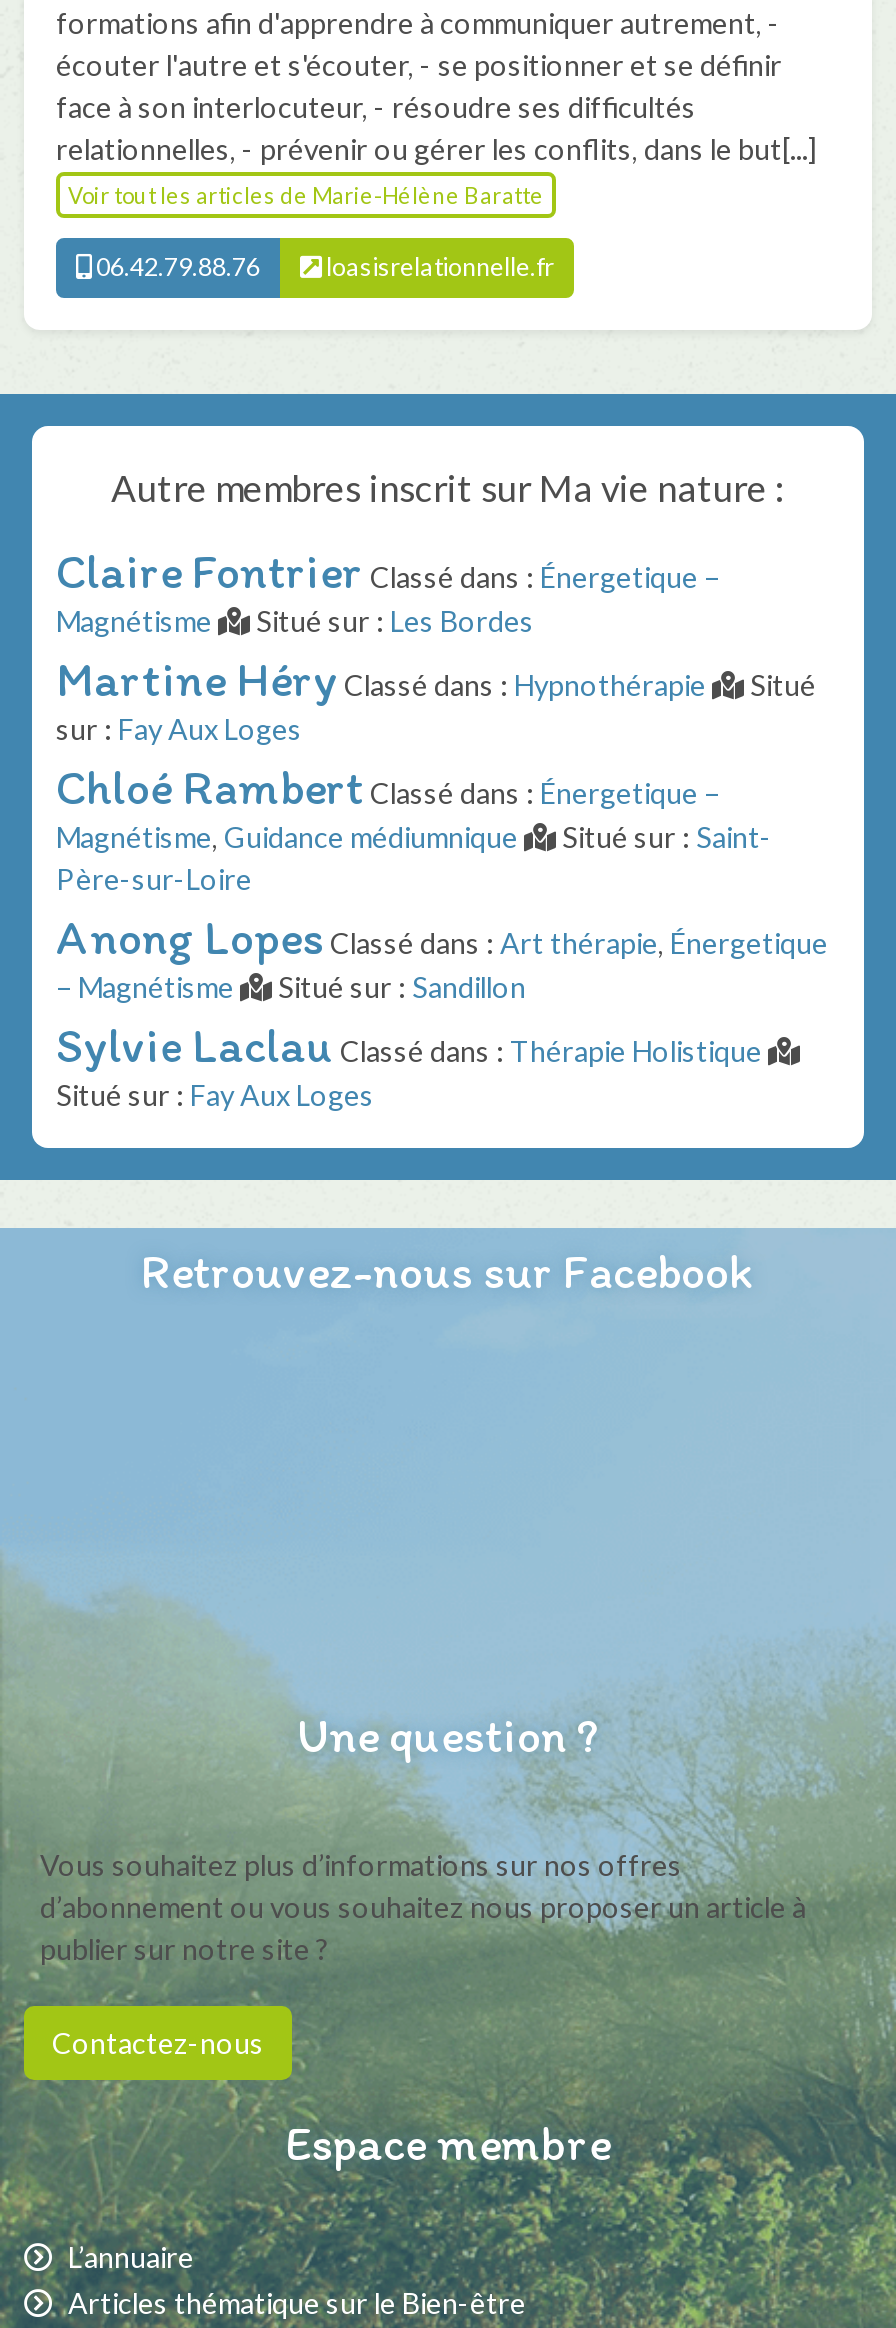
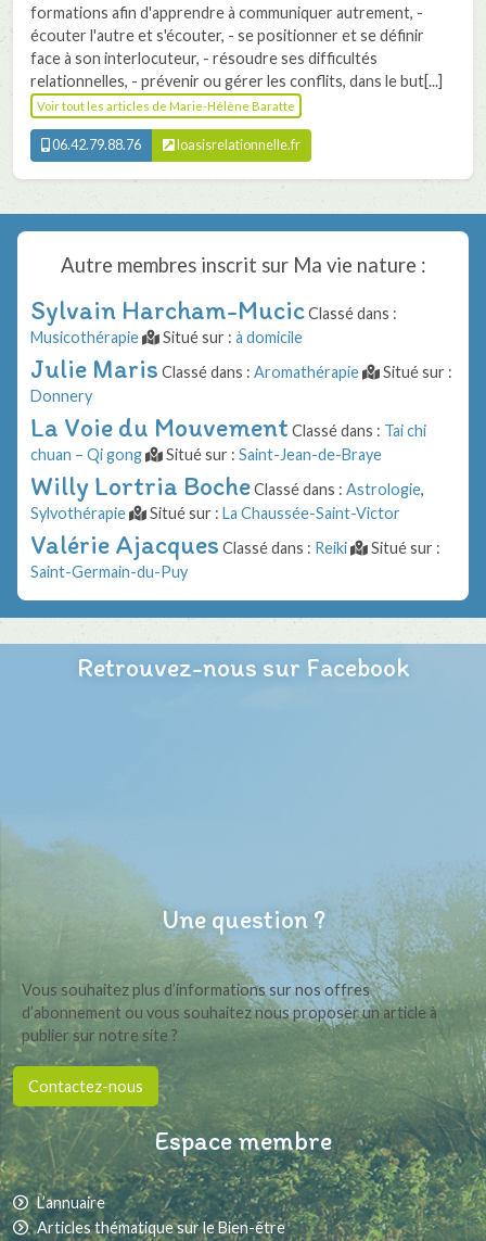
- Claire Fontrier Classé dans : Énergetique –
- Magnétisme
- Situé sur : Les Bordes
- Martine HéryClassé dans : Hypnothérapie
- Situé
- sur : Fay Aux Loges
- Chloé RambertClassé dans : Énergetique –
- Magnétisme, Guidance médiumnique
- Situé sur : Saint-
- Père-sur-Loire
- Anong LopesClassé dans : Art thérapie, Énergetique
- – Magnétisme
- Situé sur : Sandillon
- Sylvie Laclau Classé dans : Thérapie Holistique
- Situé sur : Fay Aux Loges
+ Sylvain Harcham-Mucic Classé dans :
+ Musicothérapie
+ Situé sur : à domicile
+ Julie Maris Classé dans : Aromathérapie
+ Situé sur :
+ Donnery
+ La Voie du Mouvement Classé dans : Tai chi
+ chuan – Qi gong
+ Situé sur : Saint-Jean-de-Braye
+ Willy Lortria Boche Classé dans : Astrologie,
+ Sylvothérapie
+ Situé sur : La Chaussée-Saint-Victor
+ Valérie Ajacques Classé dans : Reiki
+ Situé sur :
+ Saint-Germain-du-Puy
